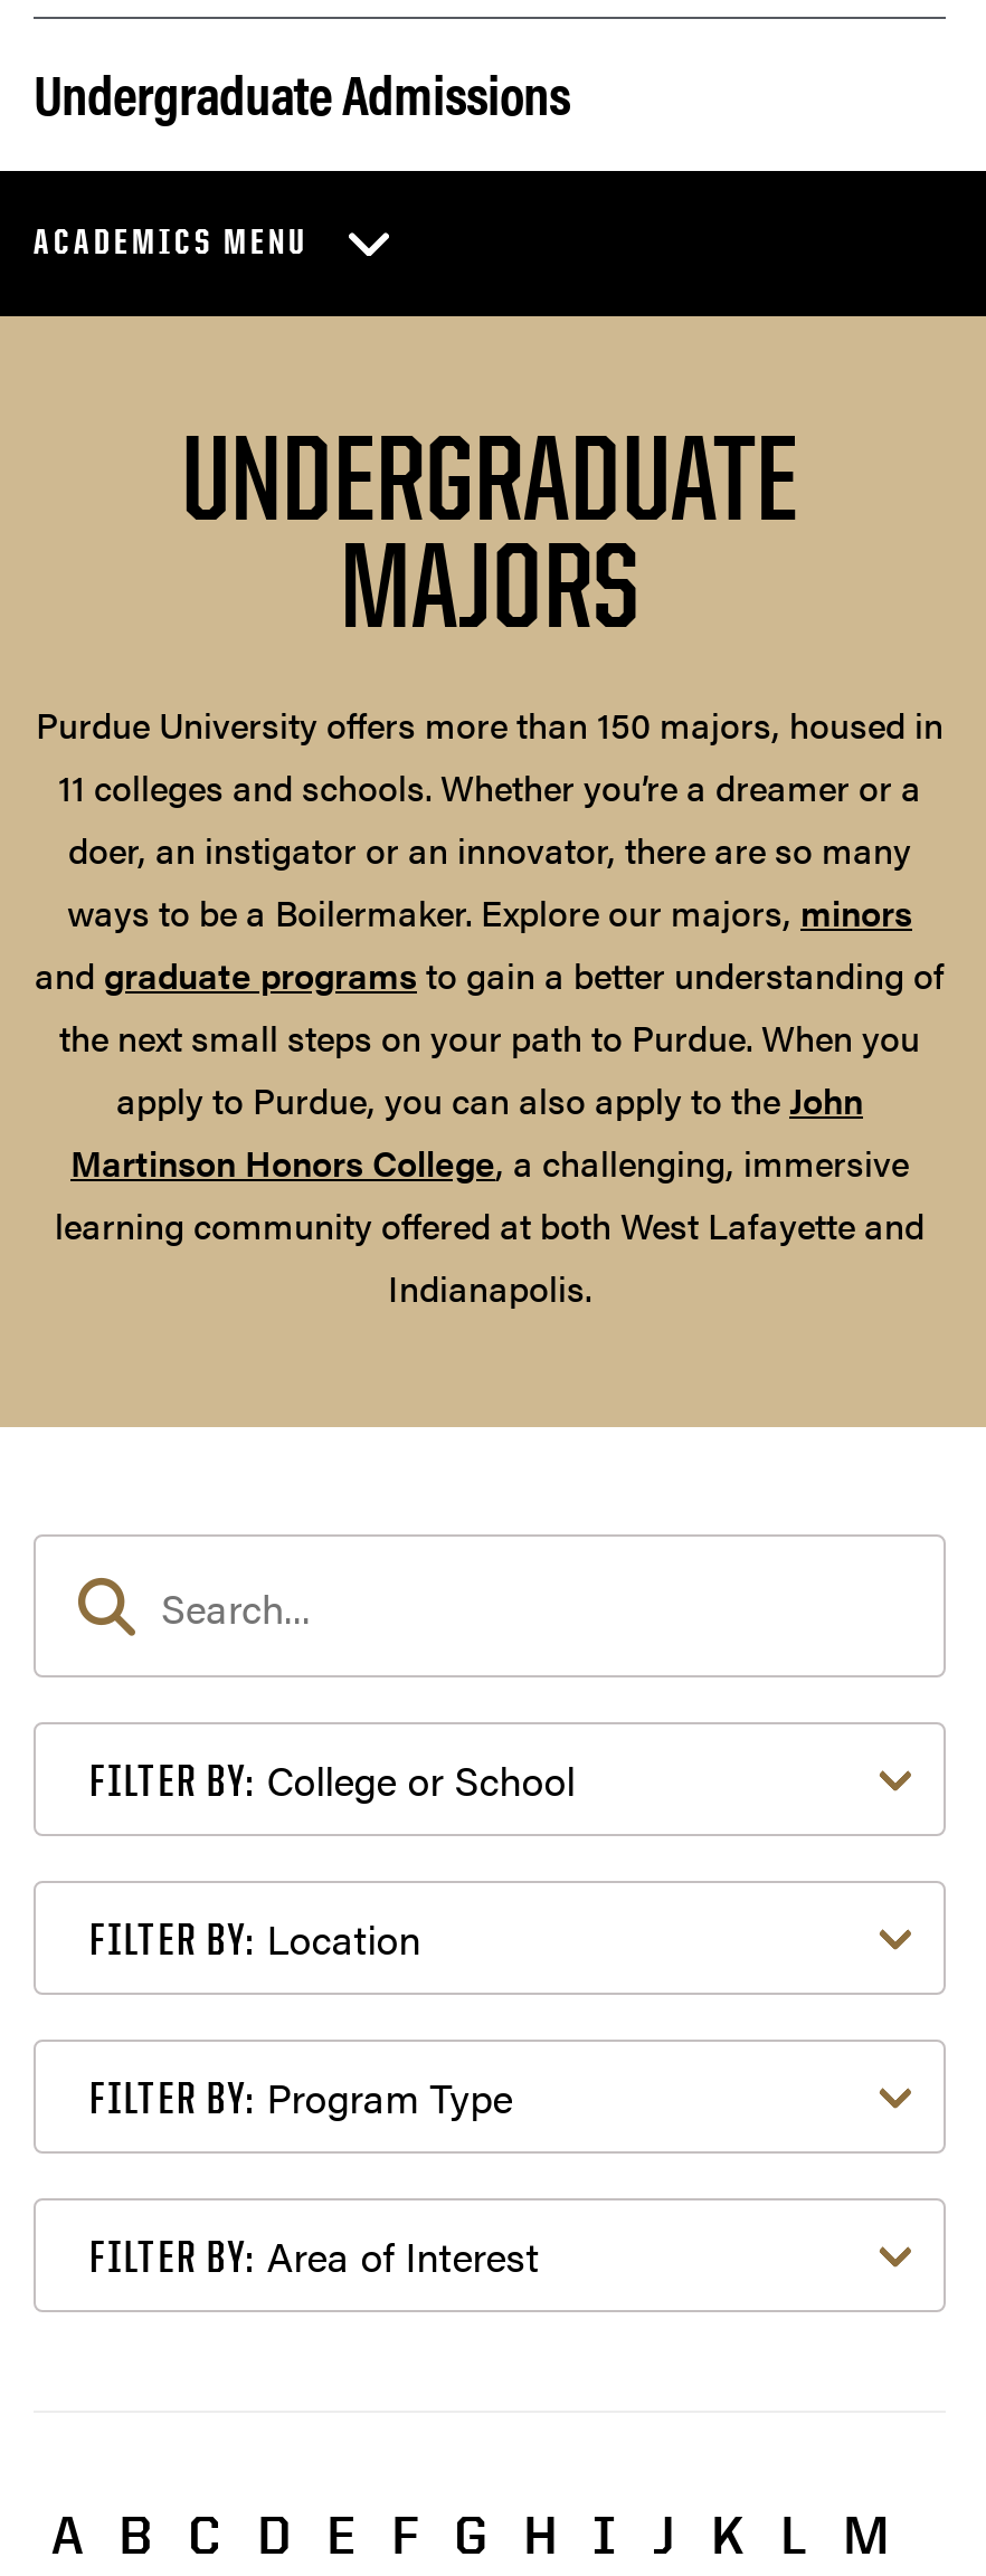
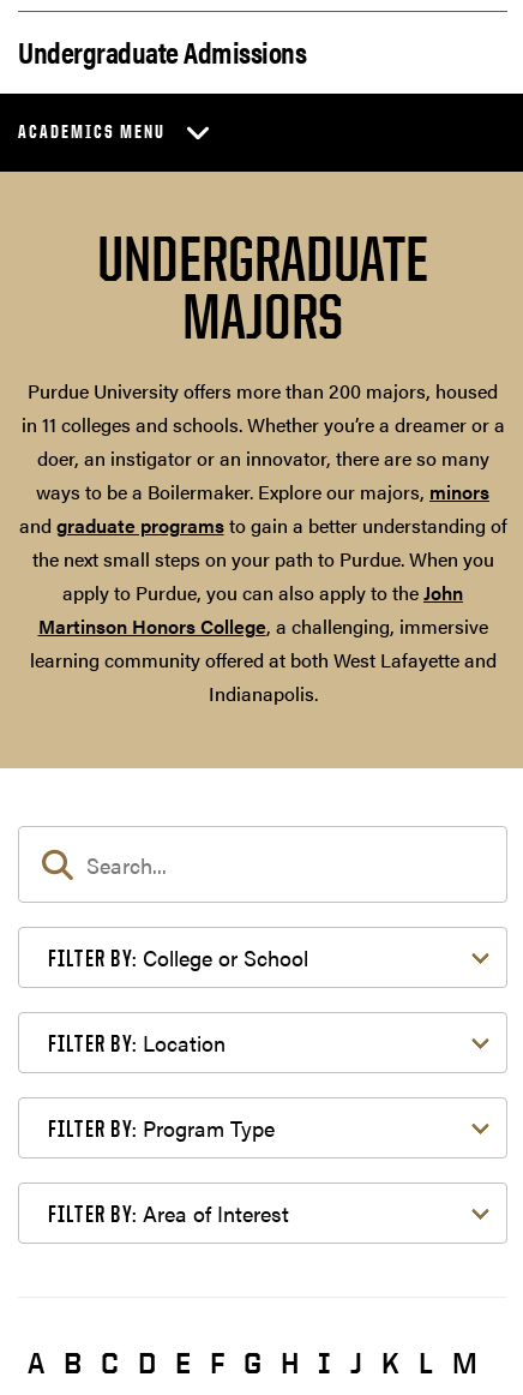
- Purdue University offers more than 150 majors, housed in
- 11 colleges and schools. Whether you’re a dreamer or a
+ Purdue University offers more than 200 majors, housed
+ in 11 colleges and schools. Whether you’re a dreamer or a
